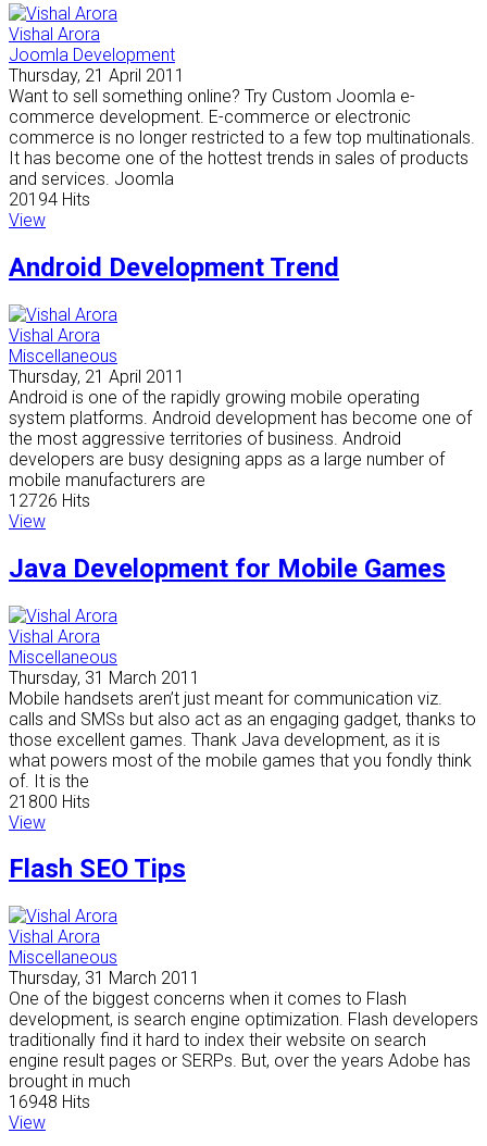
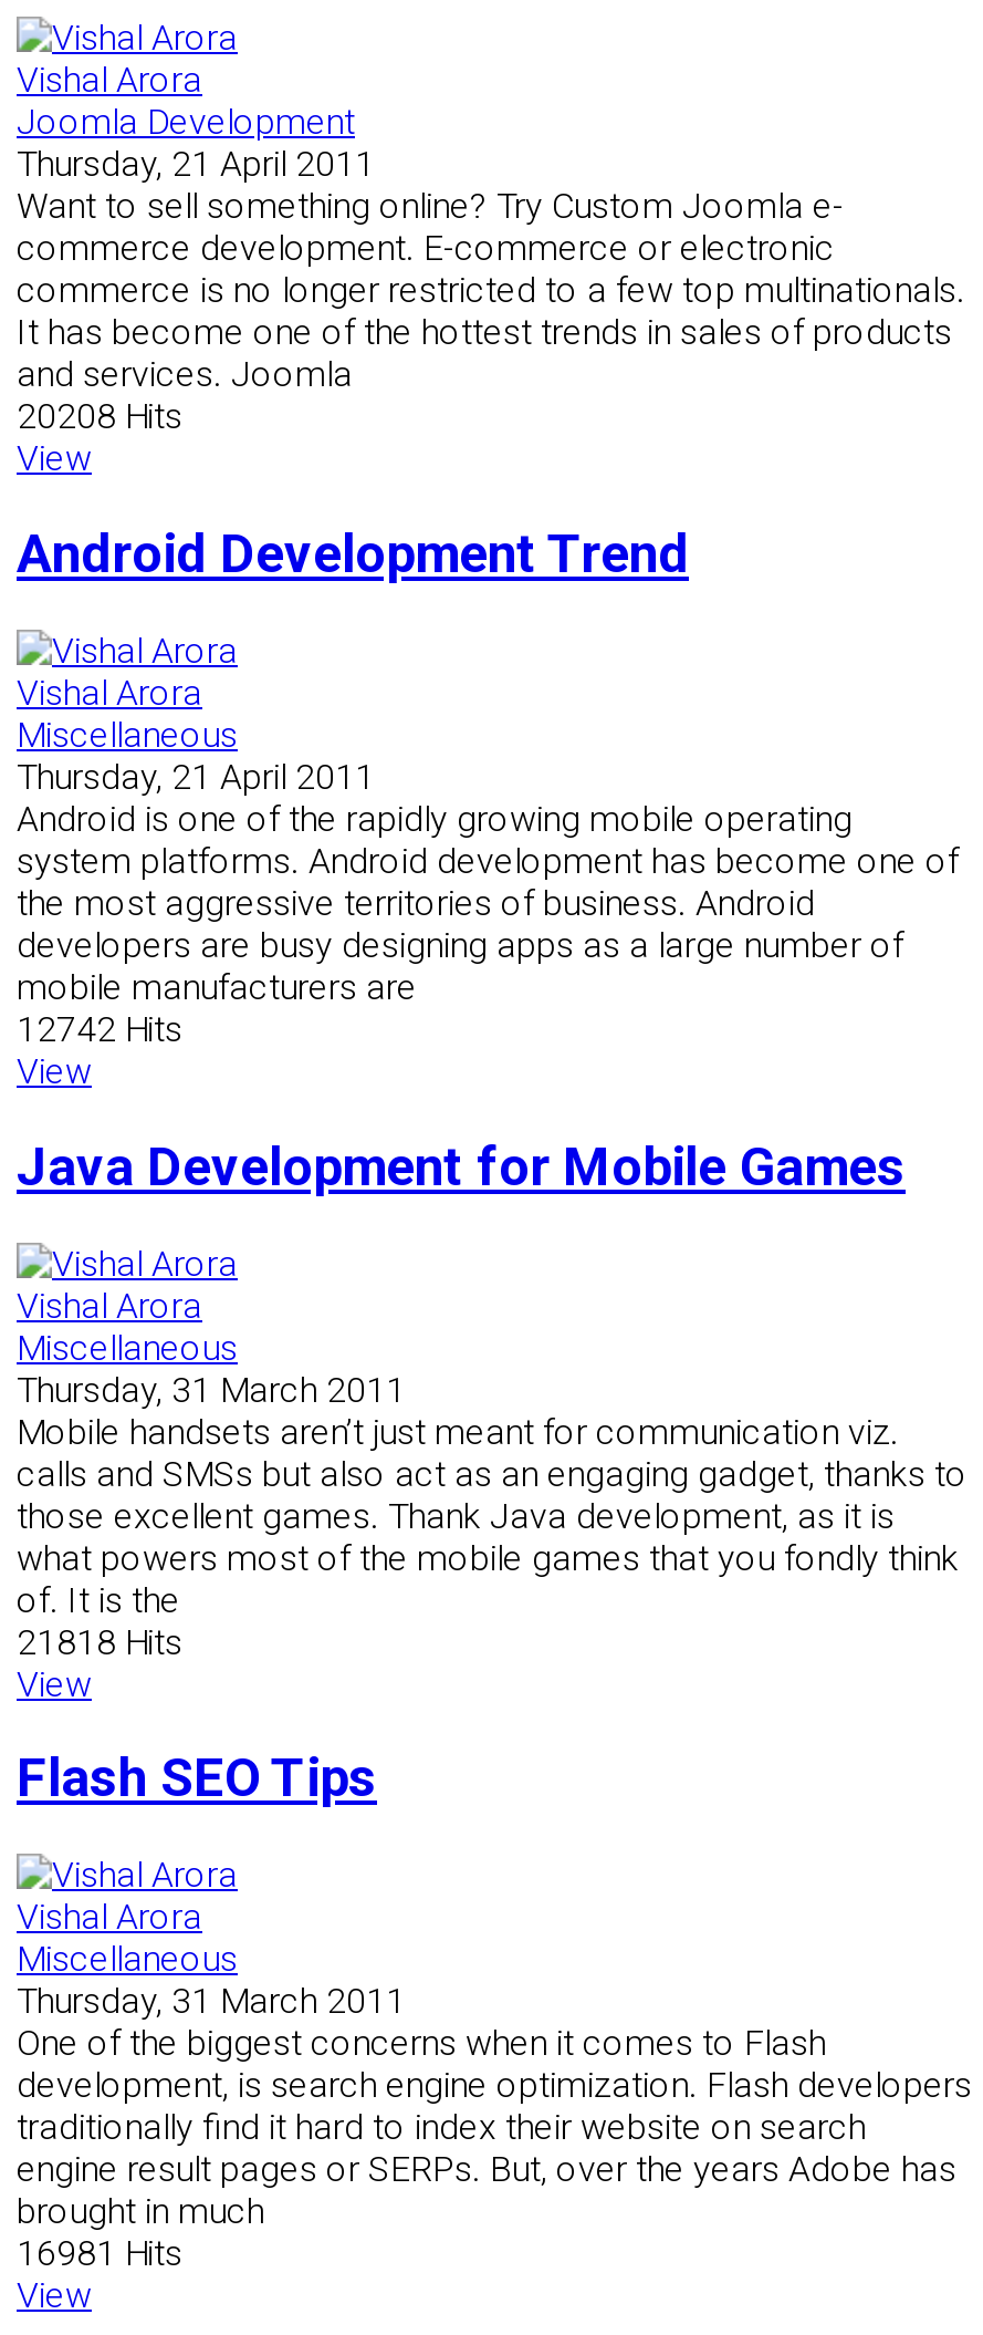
- 20194 Hits
+ 20208 Hits

- 12726 Hits
+ 12742 Hits

- 21800 Hits
+ 21818 Hits

- 16948 Hits
+ 16981 Hits
